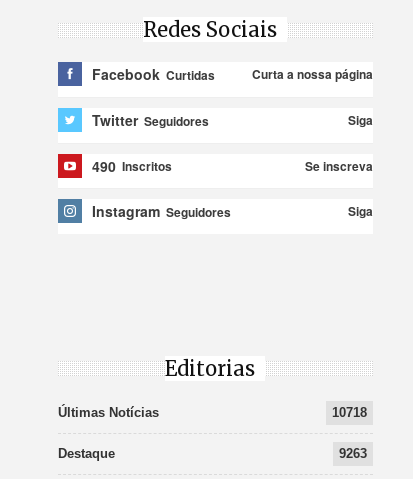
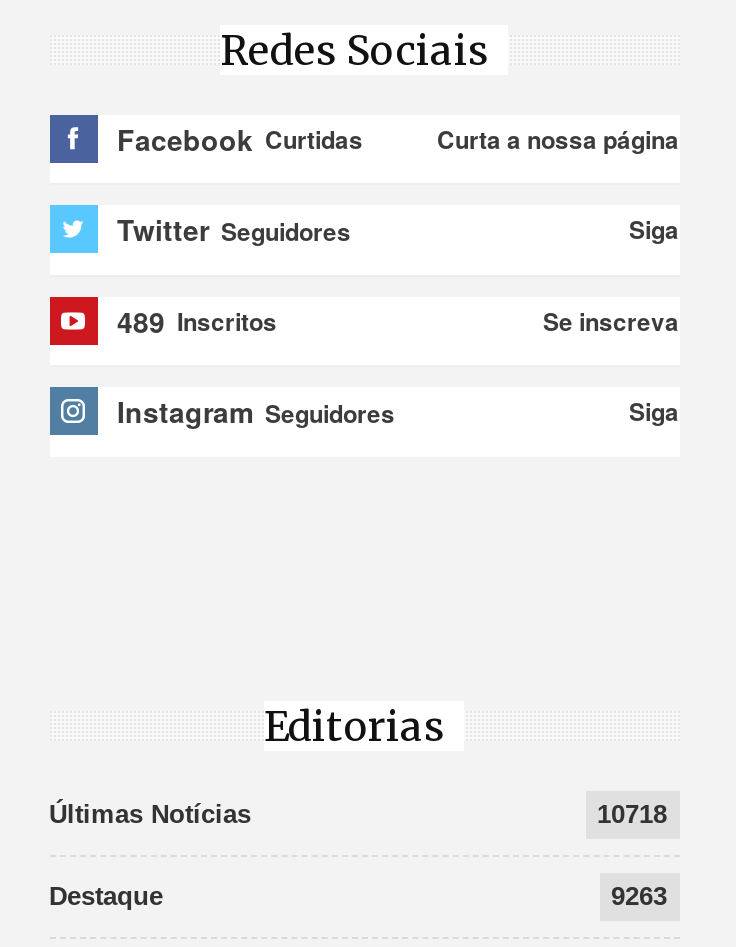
- 490 Inscritos
+ 489 Inscritos
